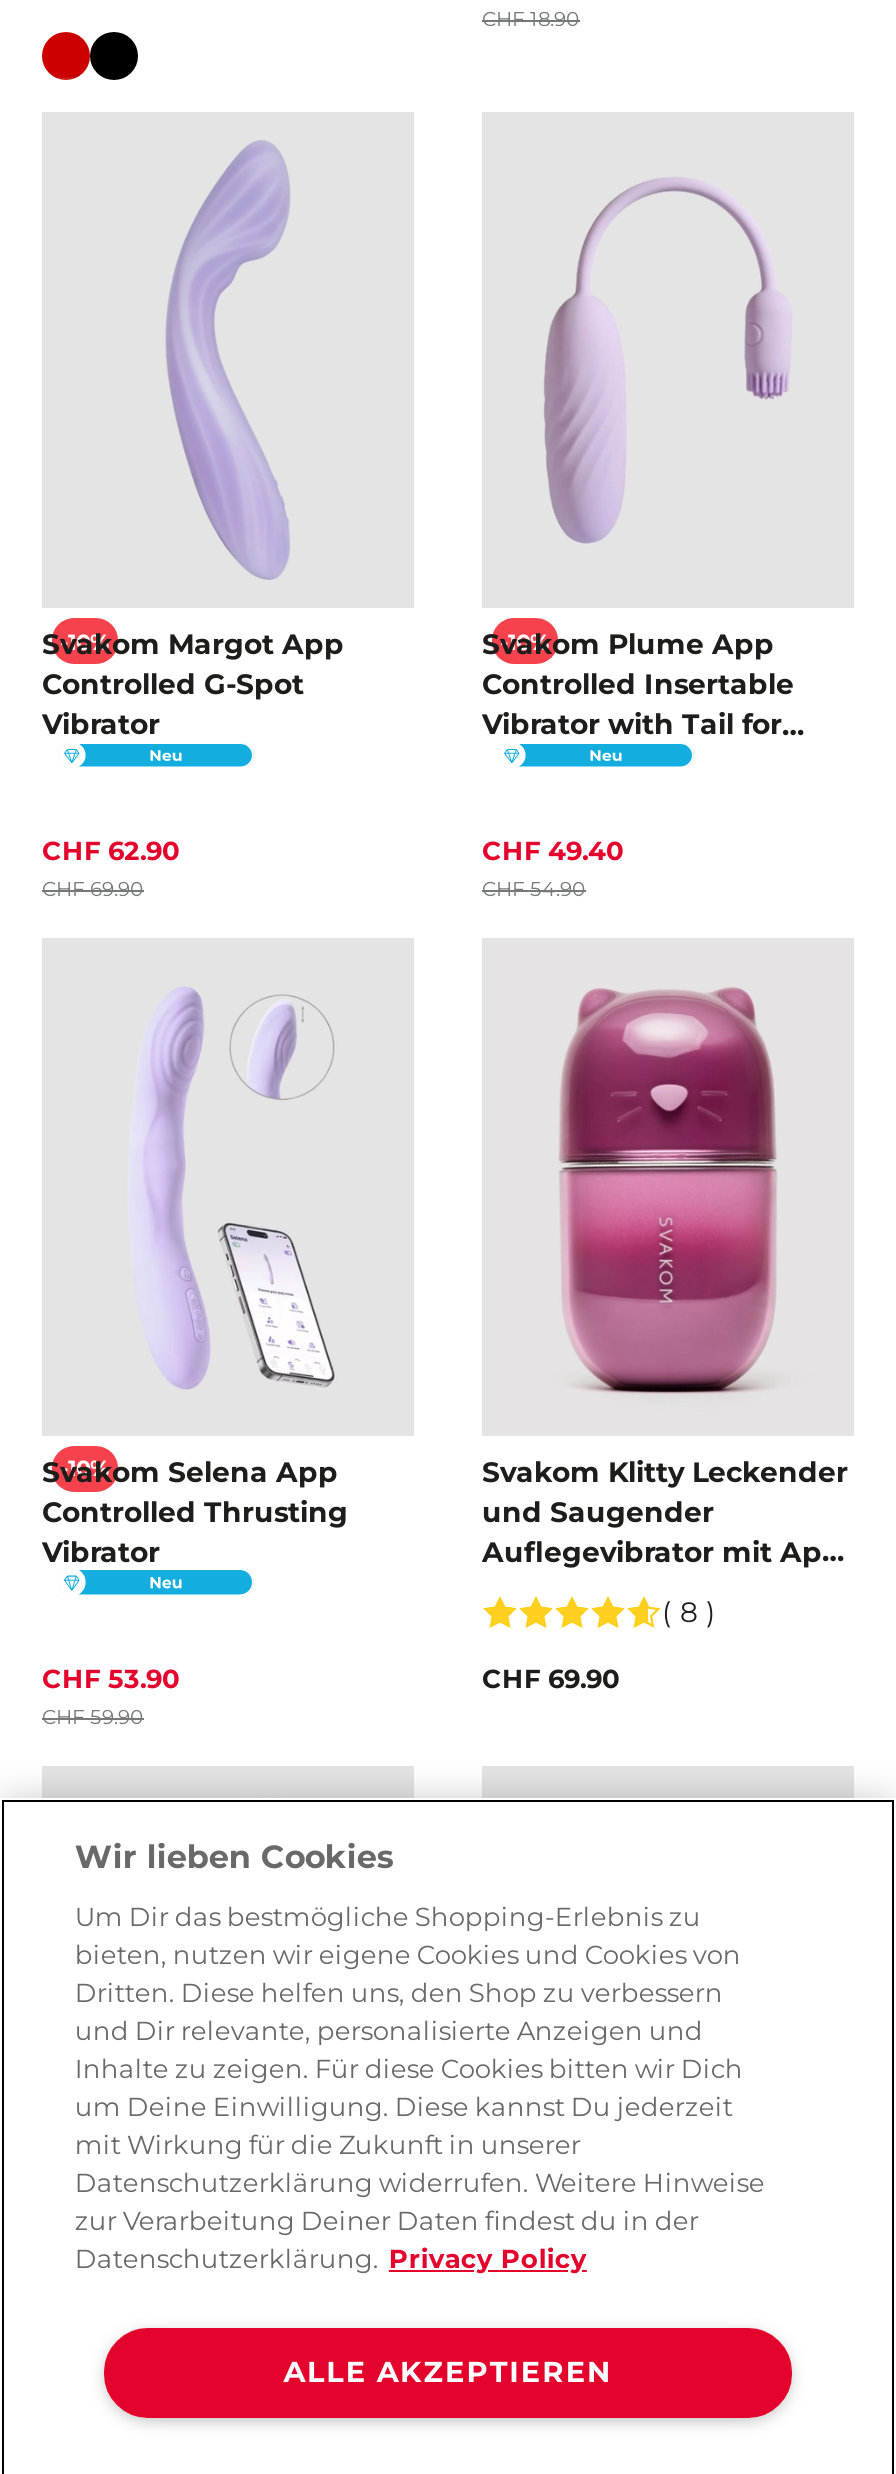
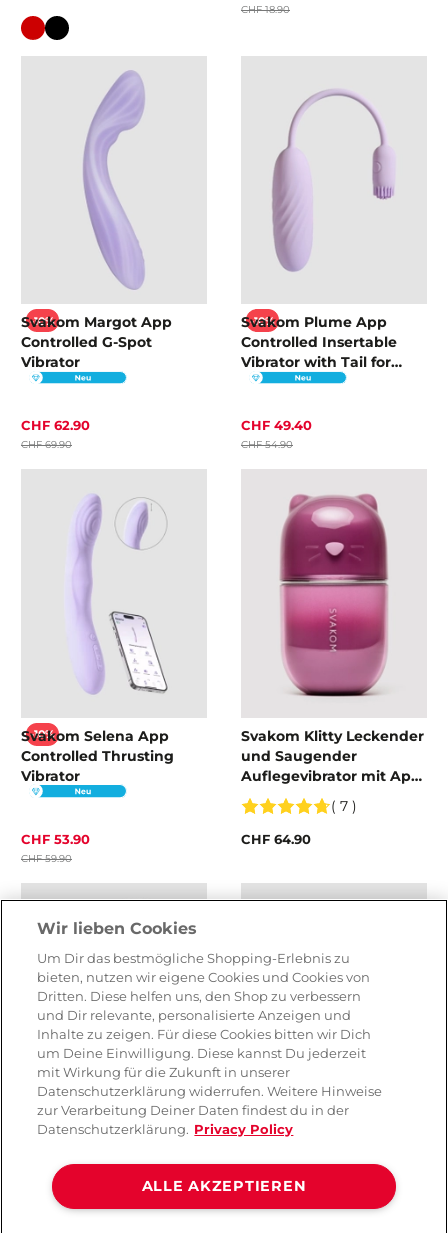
- ( 8 )
+ ( 7 )

- CHF 69.90
+ CHF 64.90
